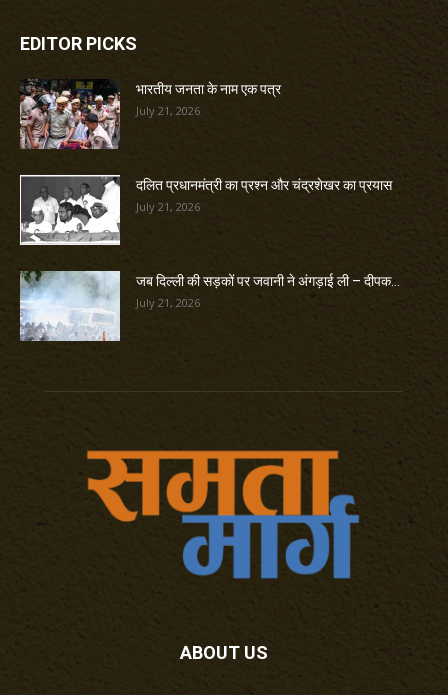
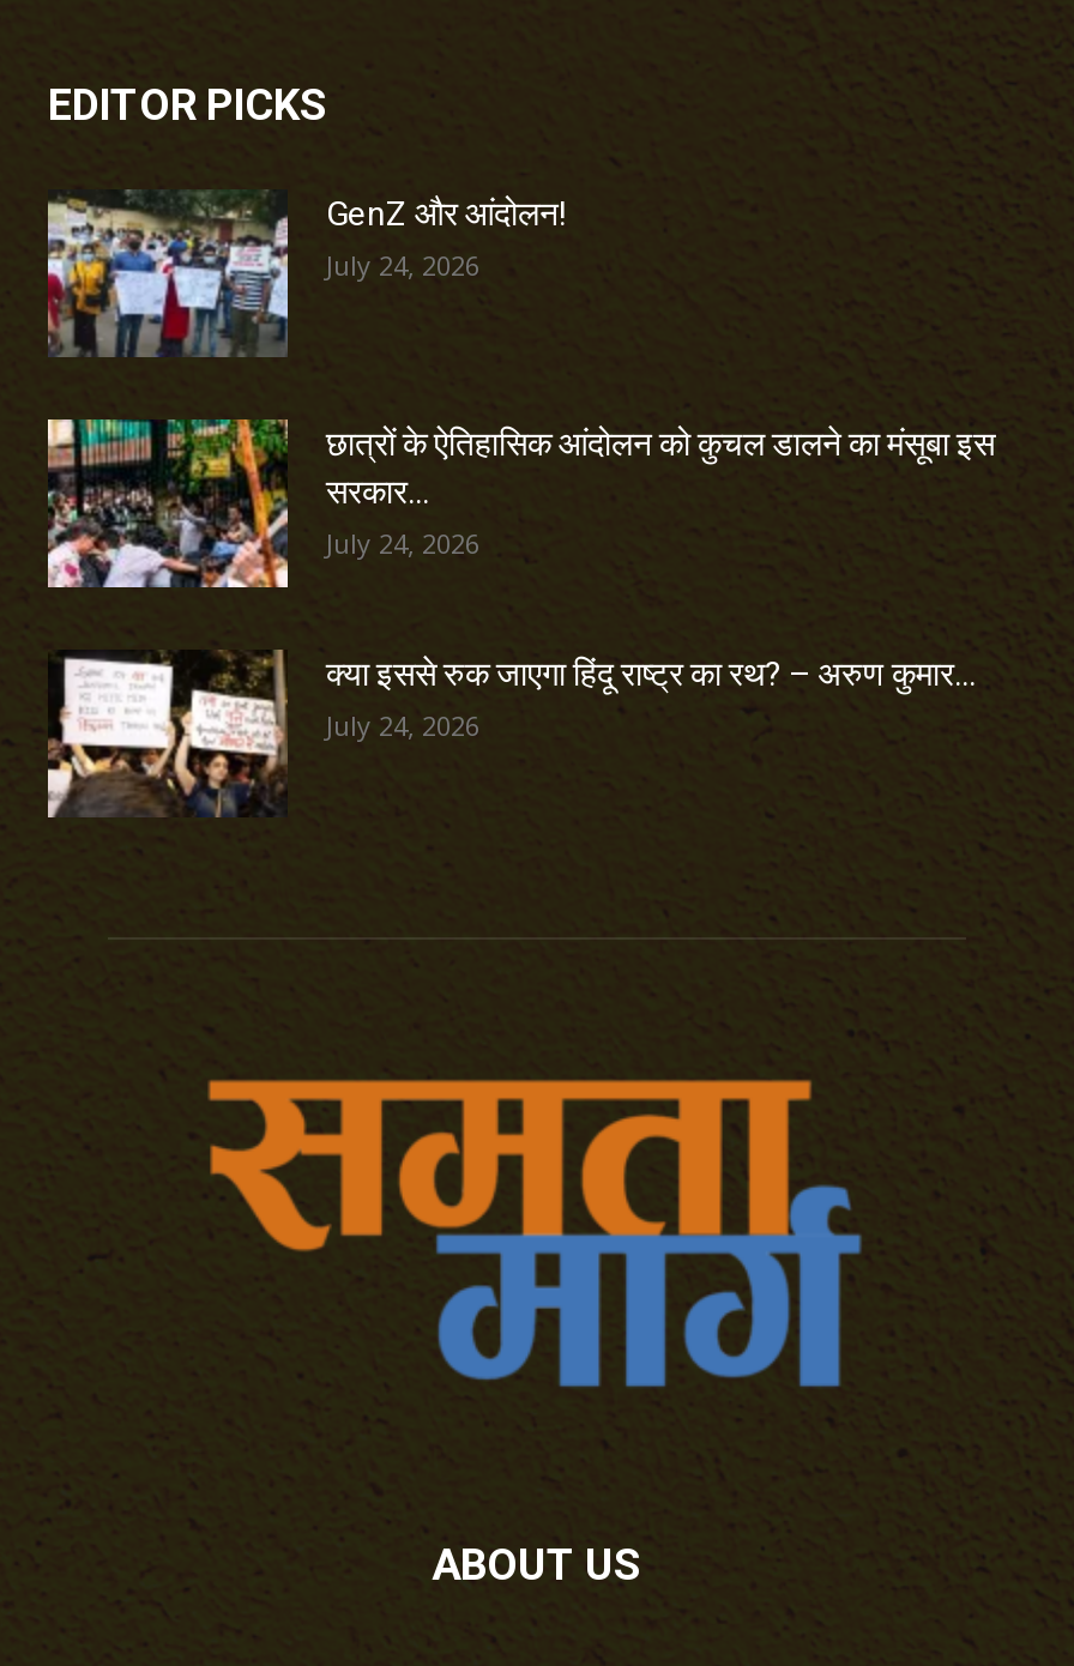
- [image]
- भारतीय जनता के नाम एक पत्र
- July 21, 2026
+ [image]
+ GenZ और आंदोलन!
+ July 24, 2026

- [image]
- दलित प्रधानमंत्री का प्रश्न और चंद्रशेखर का प्रयास
- July 21, 2026
+ [image]
+ छात्रों के ऐतिहासिक आंदोलन को कुचल डालने का मंसूबा इस
+ सरकार...
+ July 24, 2026

- [image]
- जब दिल्ली की सड़कों पर जवानी ने अंगड़ाई ली – दीपक...
- July 21, 2026
+ [image]
+ क्या इससे रुक जाएगा हिंदू राष्ट्र का रथ? – अरुण कुमार...
+ July 24, 2026
